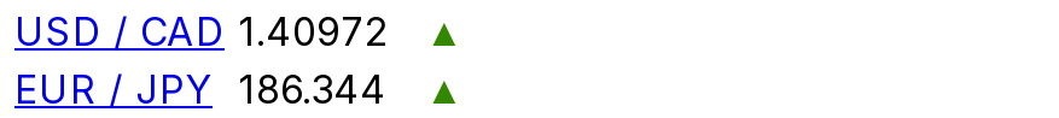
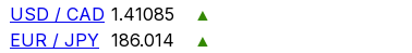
- USD / CAD 1.40972
+ USD / CAD 1.41085

- EUR / JPY 186.344
+ EUR / JPY 186.014
